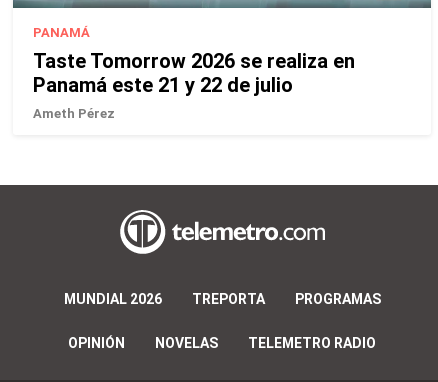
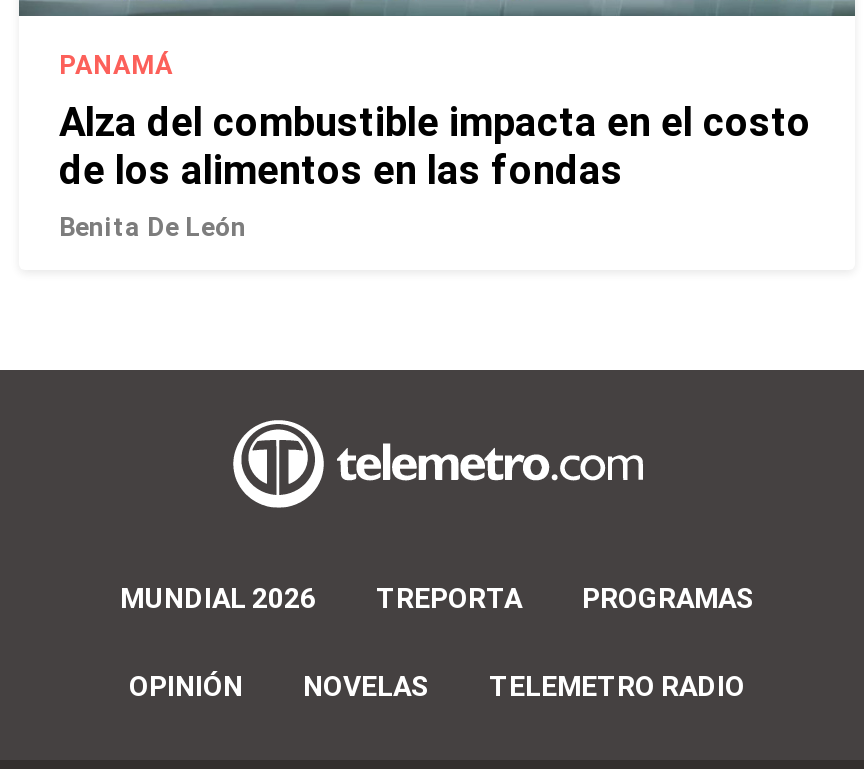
- Taste Tomorrow 2026 se realiza en
- Panamá este 21 y 22 de julio
- Ameth Pérez
+ Alza del combustible impacta en el costo
+ de los alimentos en las fondas
+ Benita De León
